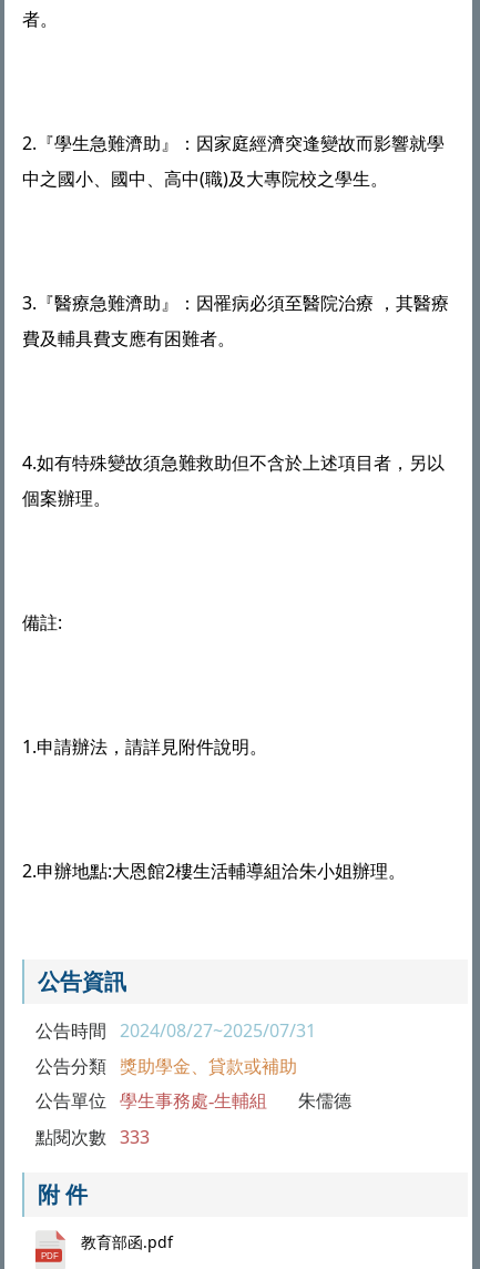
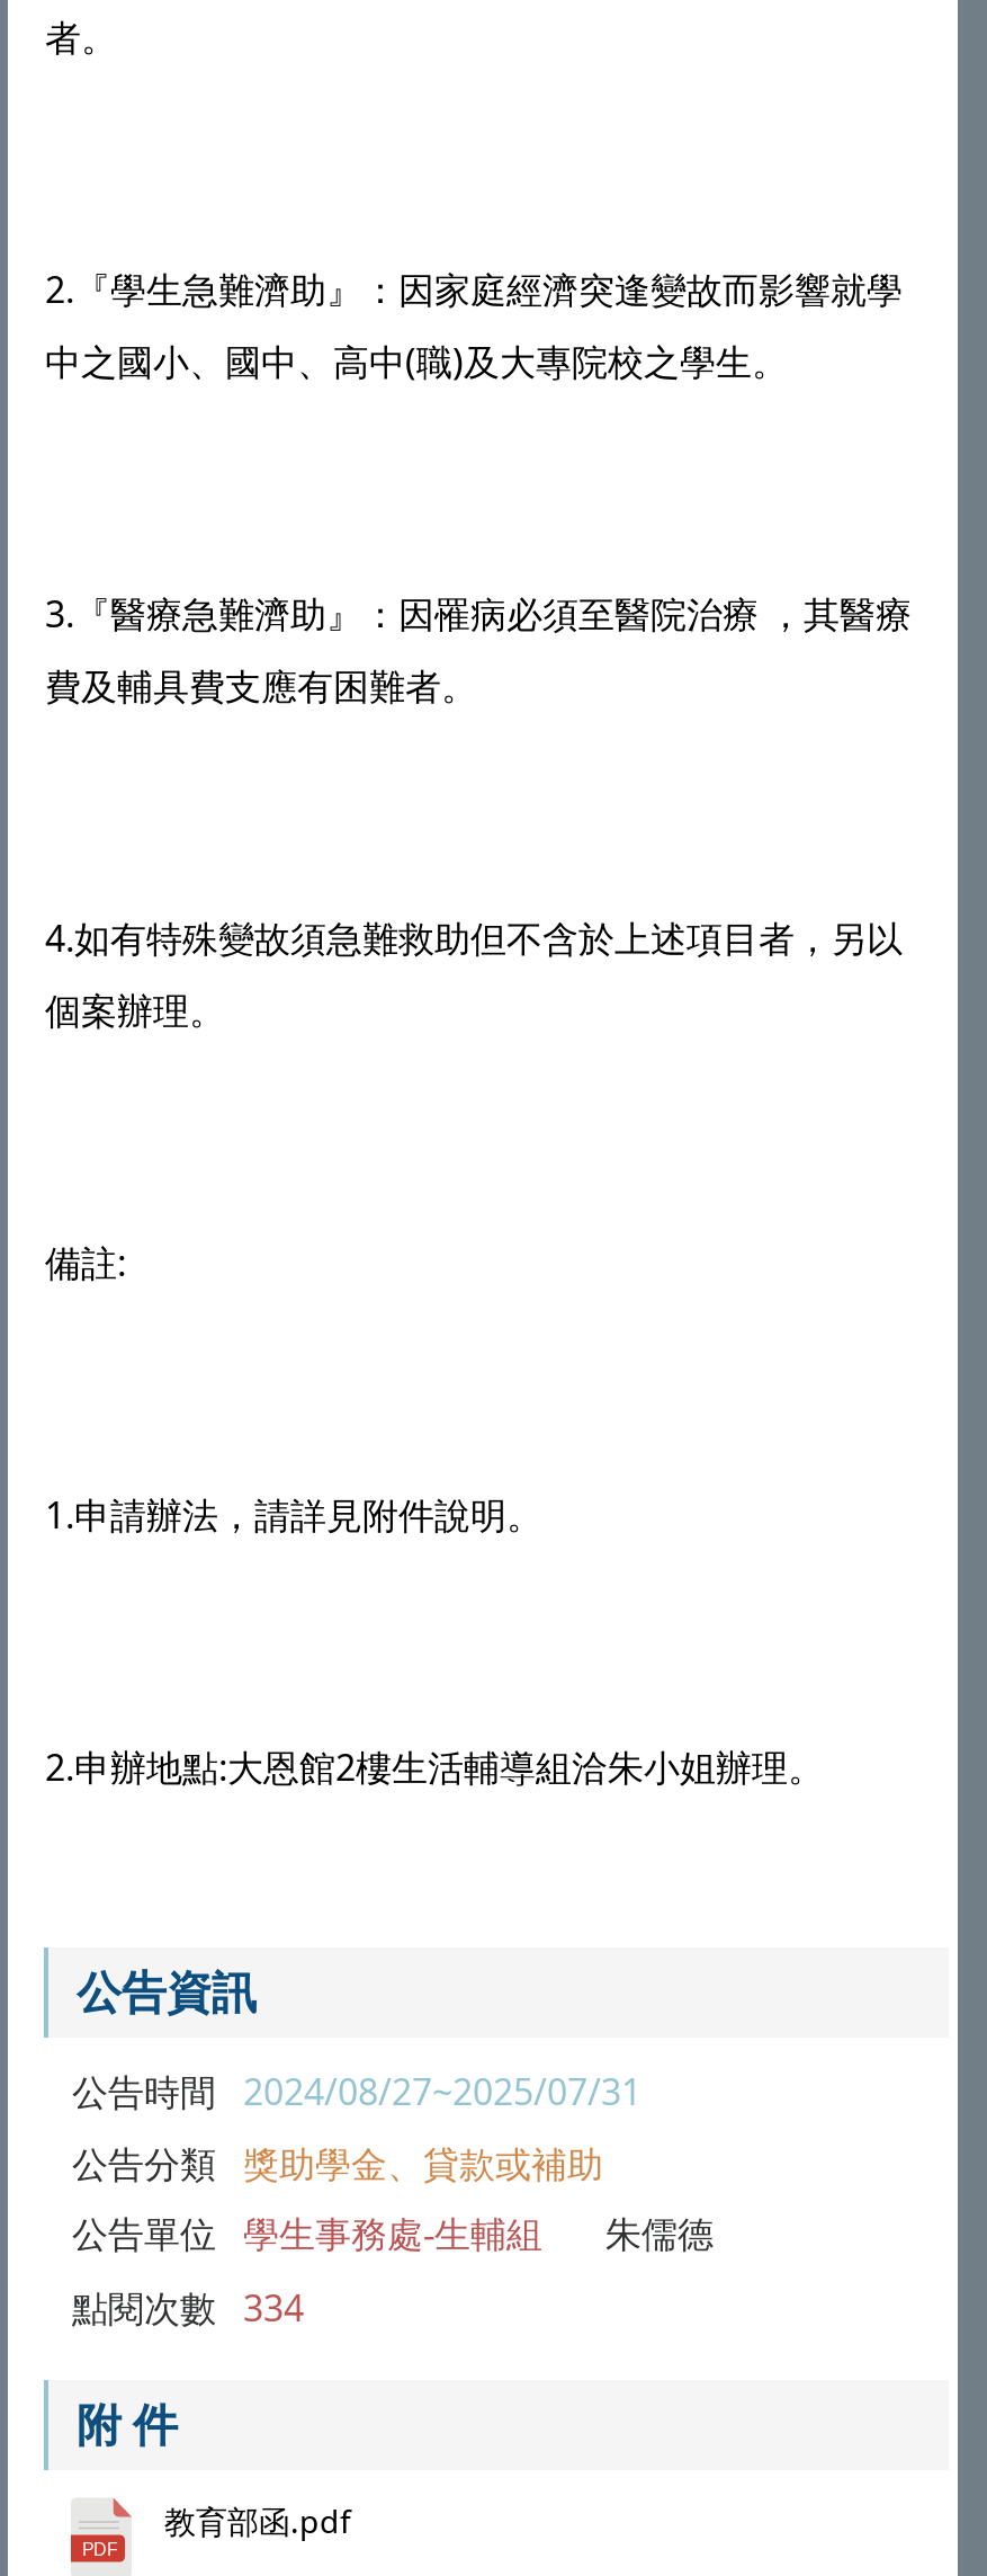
- 點閱次數 333
+ 點閱次數 334
